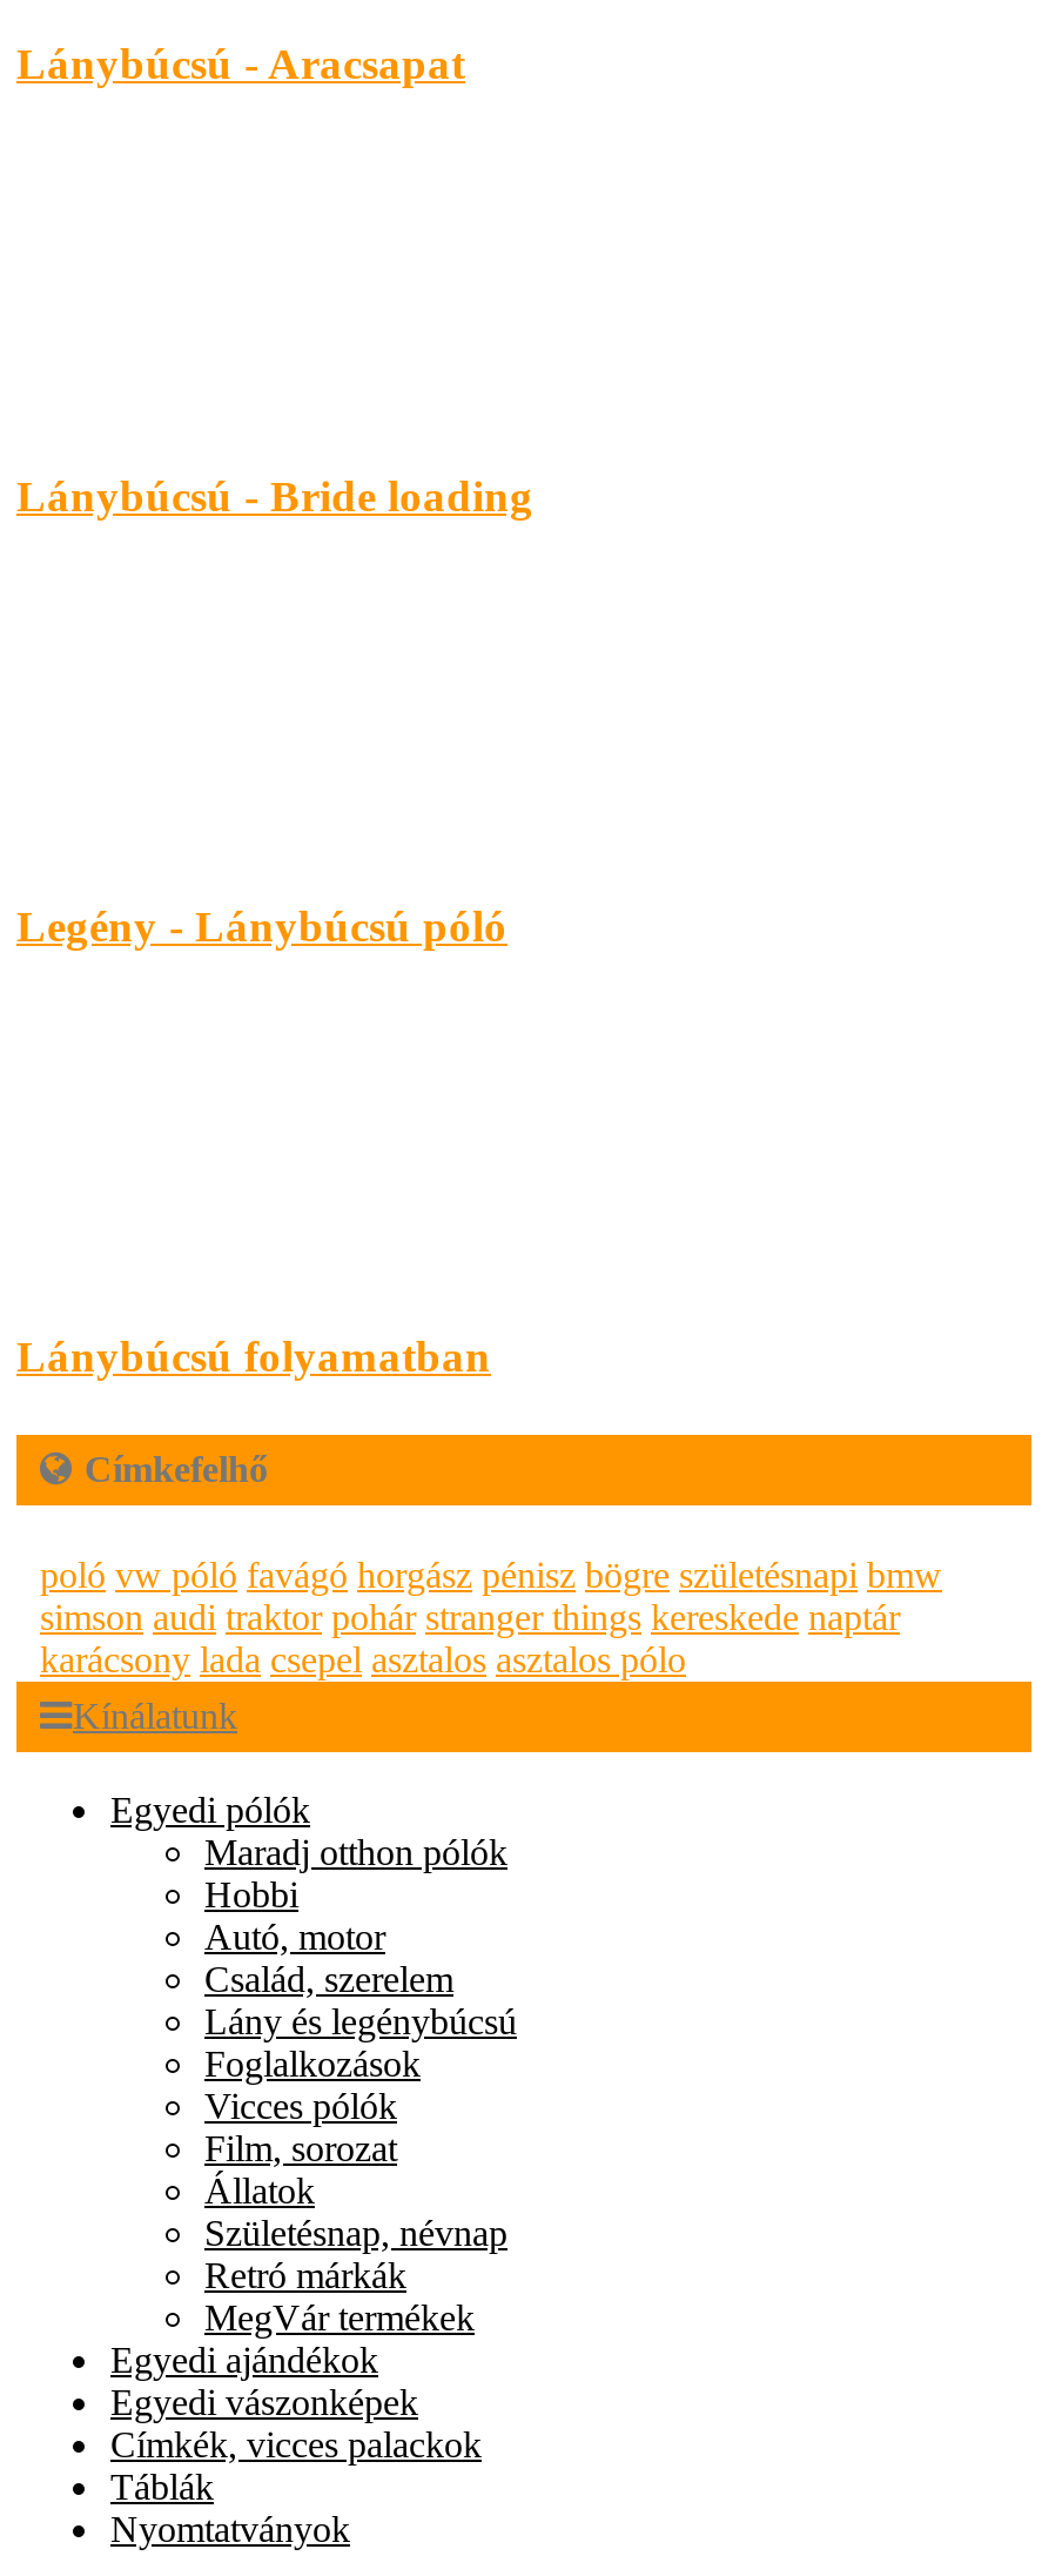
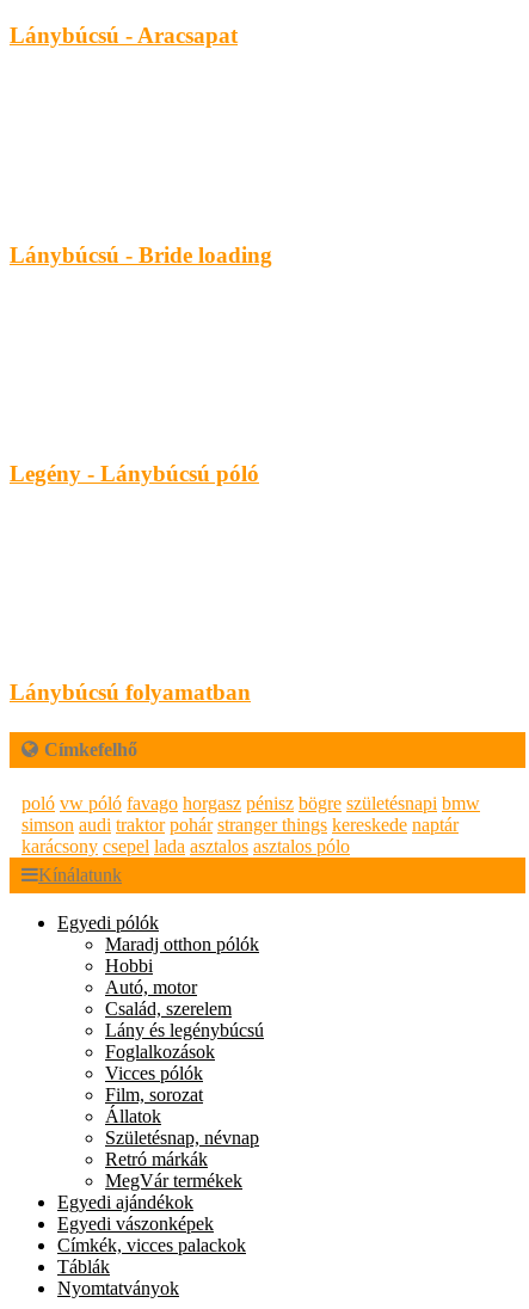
- poló vw póló favágó horgász pénisz bögre születésnapi bmw
+ poló vw póló favago horgasz pénisz bögre születésnapi bmw

- karácsony lada csepel asztalos asztalos pólo
+ karácsony csepel lada asztalos asztalos pólo
